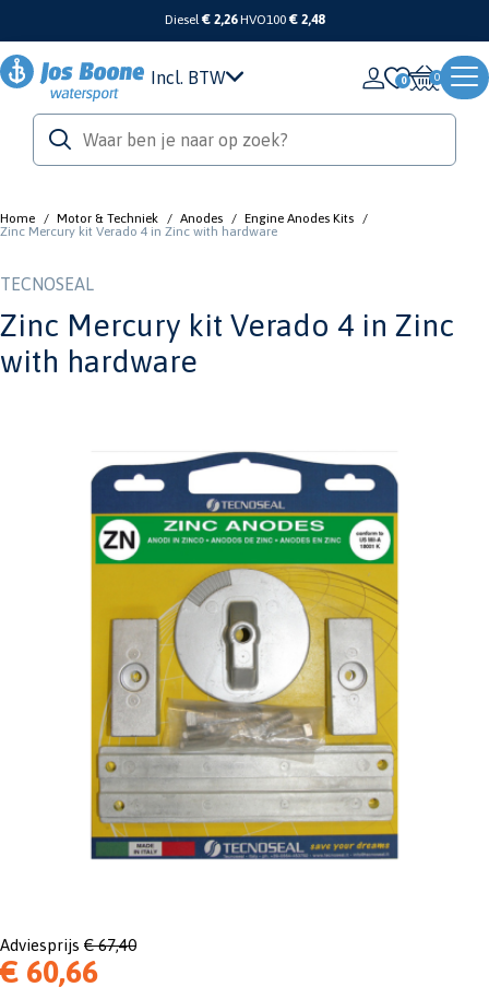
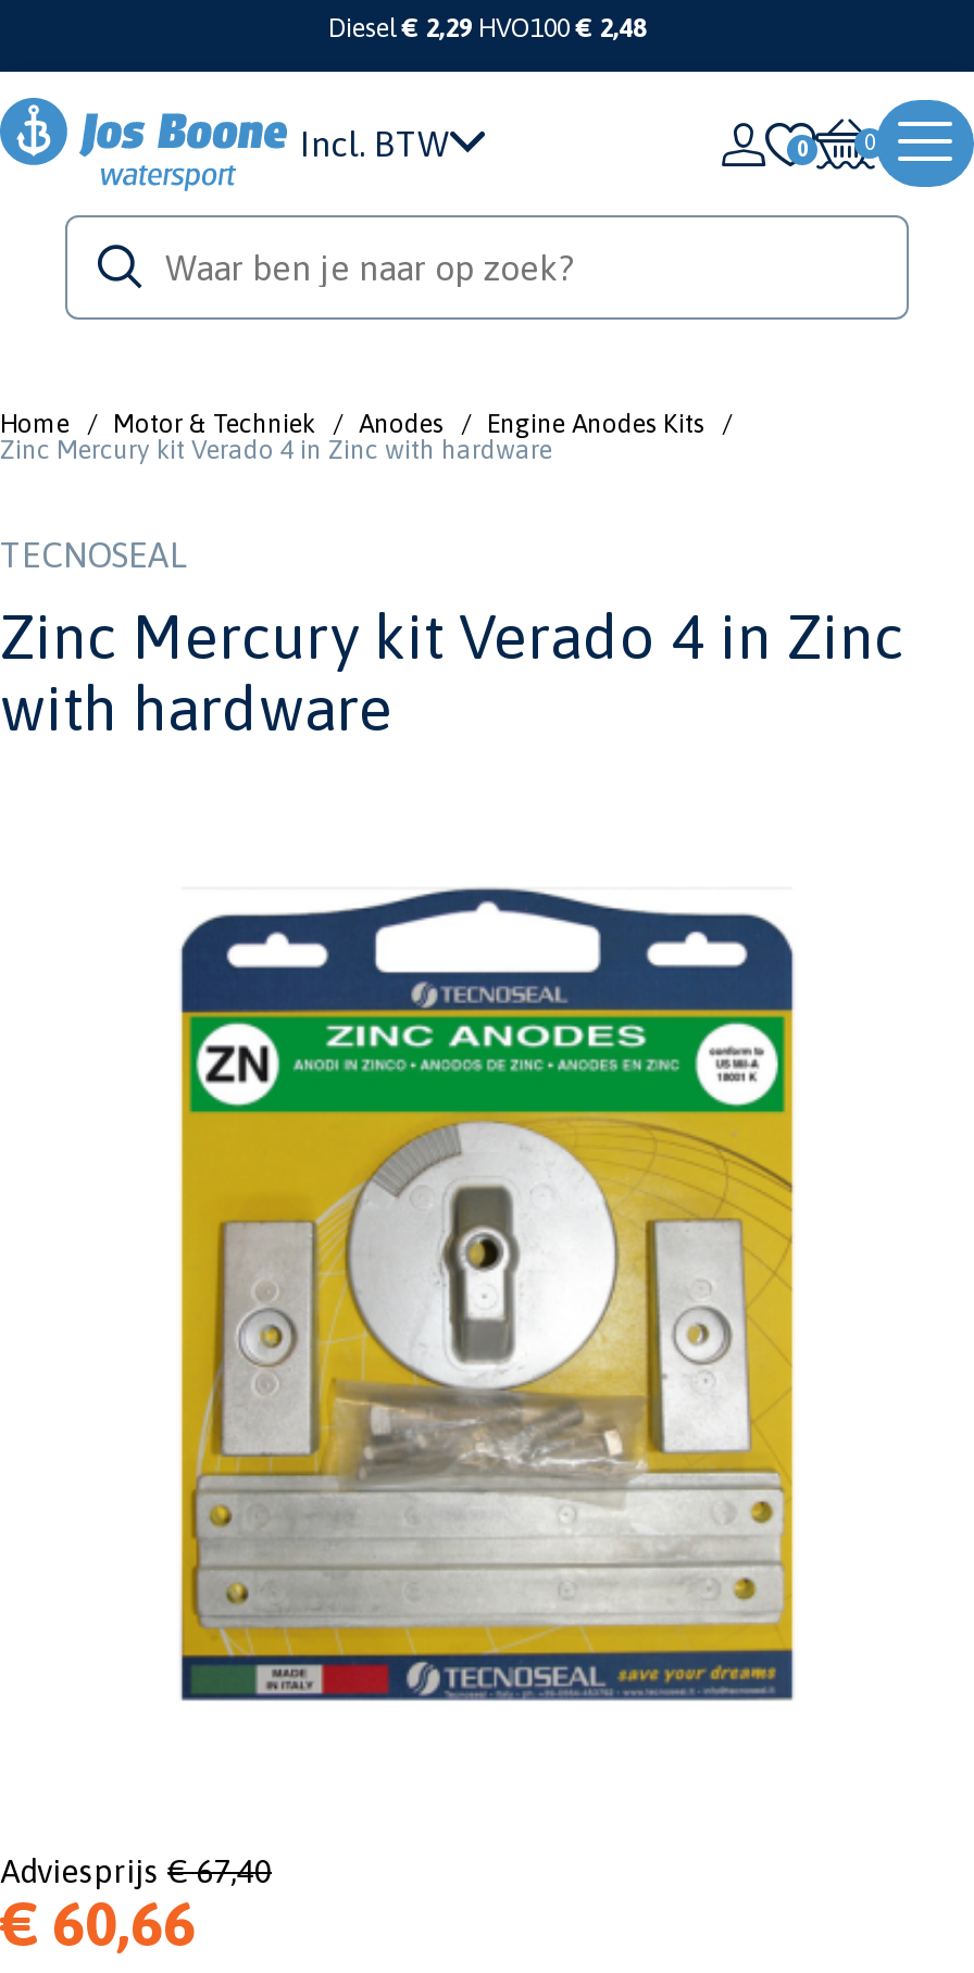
- Diesel€ 2,26 HVO100 € 2,48
+ Diesel€ 2,29 HVO100 € 2,48
